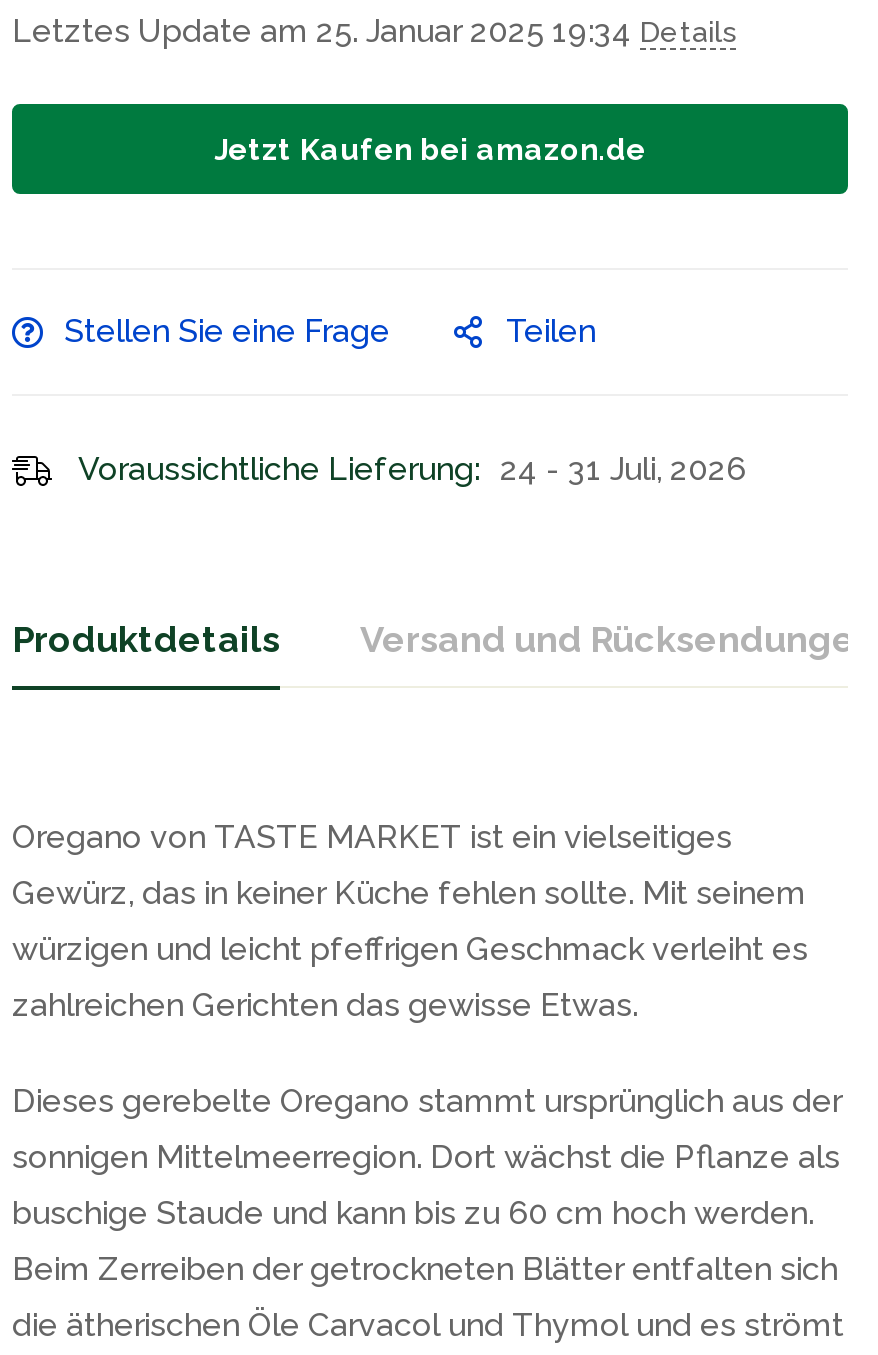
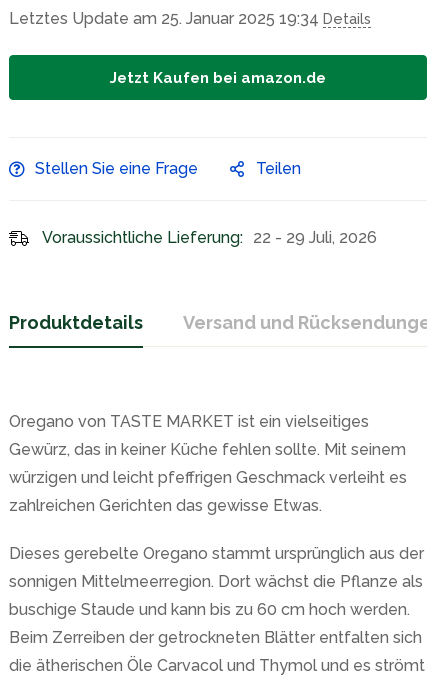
- Voraussichtliche Lieferung: 24 - 31 Juli, 2026
+ Voraussichtliche Lieferung: 22 - 29 Juli, 2026
